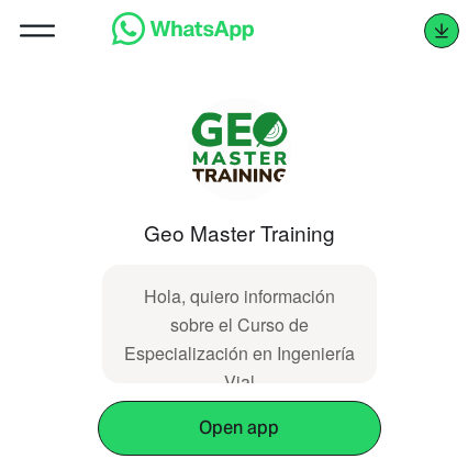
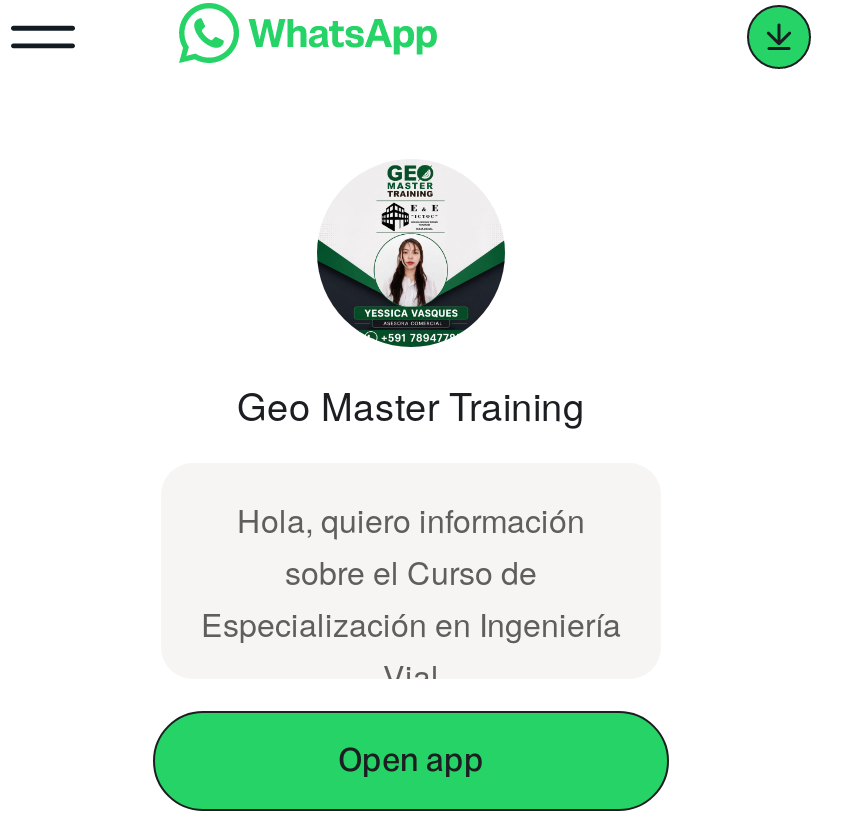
- [image]
+ [image]
